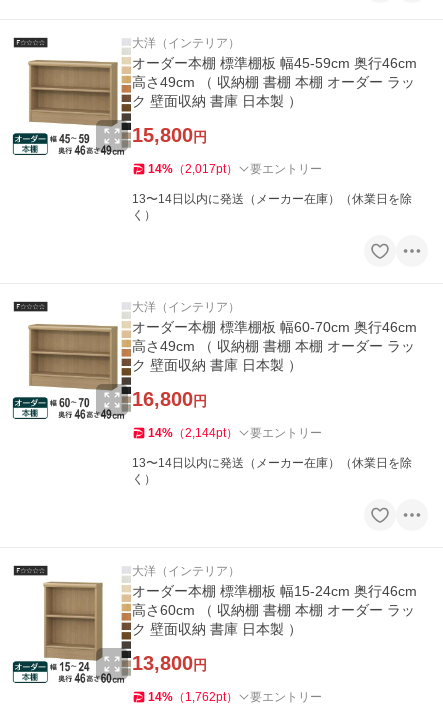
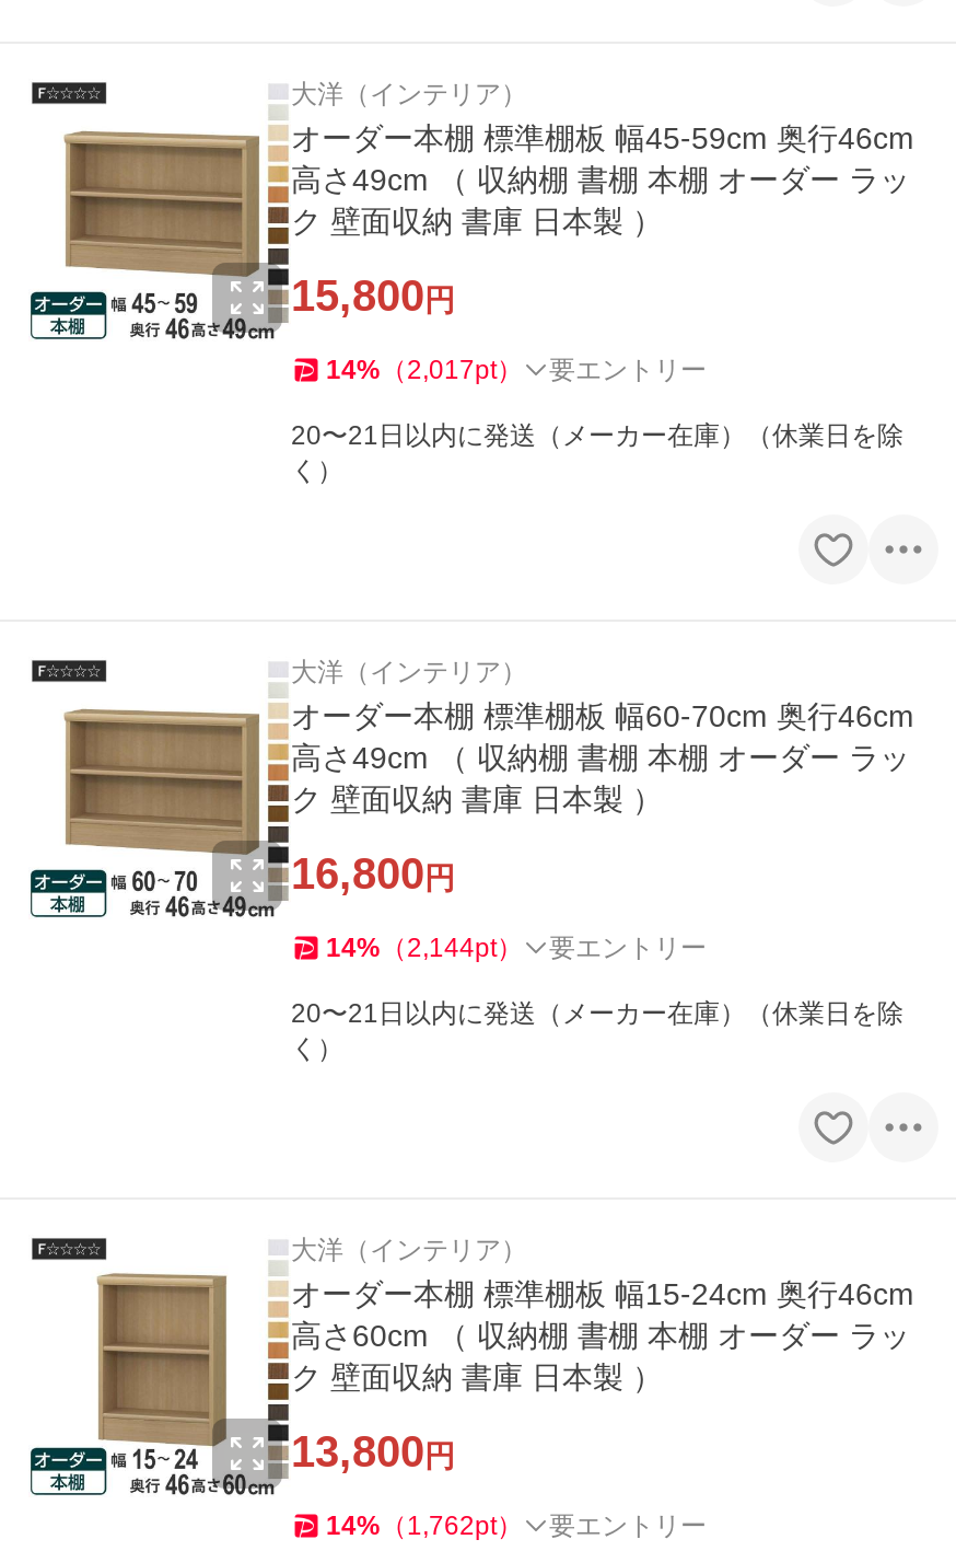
- 13〜14日以内に発送（メーカー在庫）（休業日を除
+ 20〜21日以内に発送（メーカー在庫）（休業日を除

- 13〜14日以内に発送（メーカー在庫）（休業日を除
+ 20〜21日以内に発送（メーカー在庫）（休業日を除
